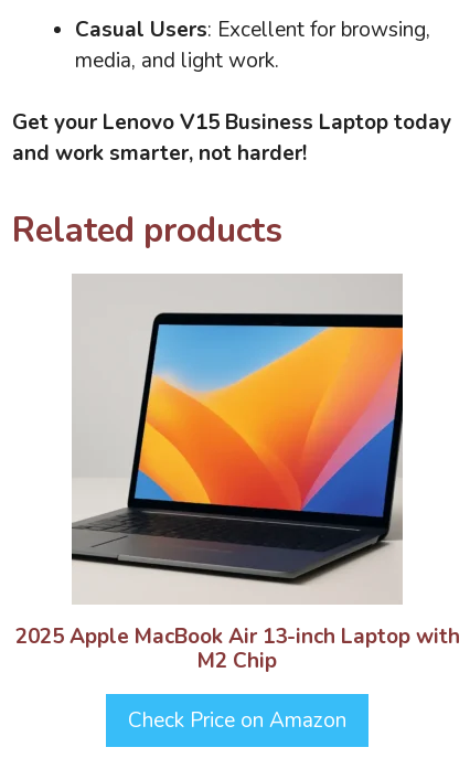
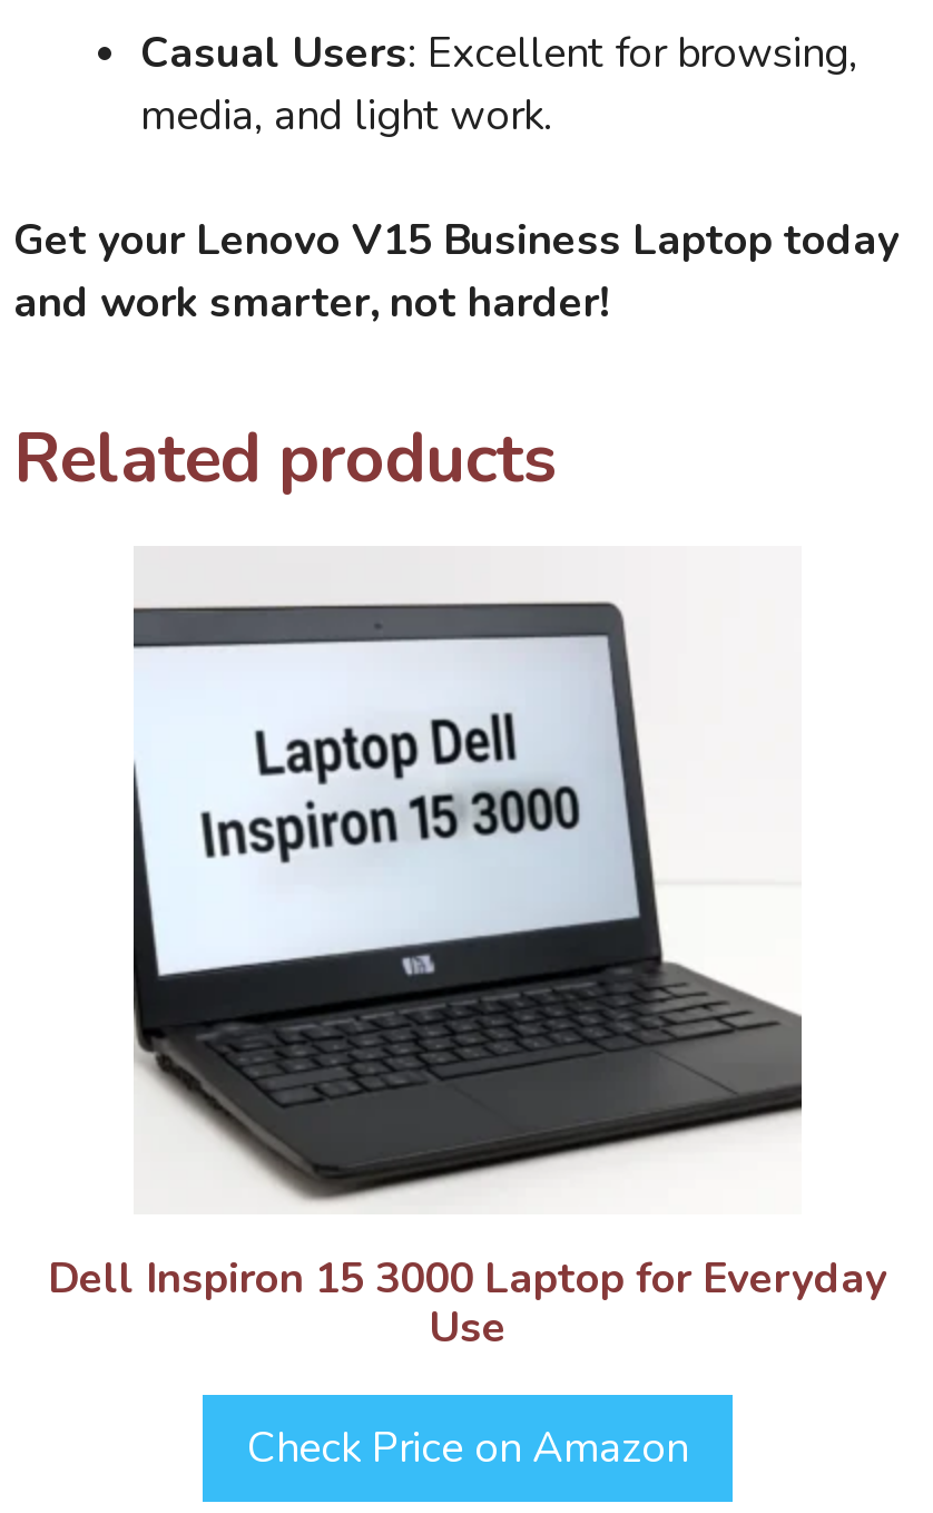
- [image]
- 2025 Apple MacBook Air 13-inch Laptop with
- M2 Chip
+ [image]
+ Dell Inspiron 15 3000 Laptop for Everyday
+ Use
